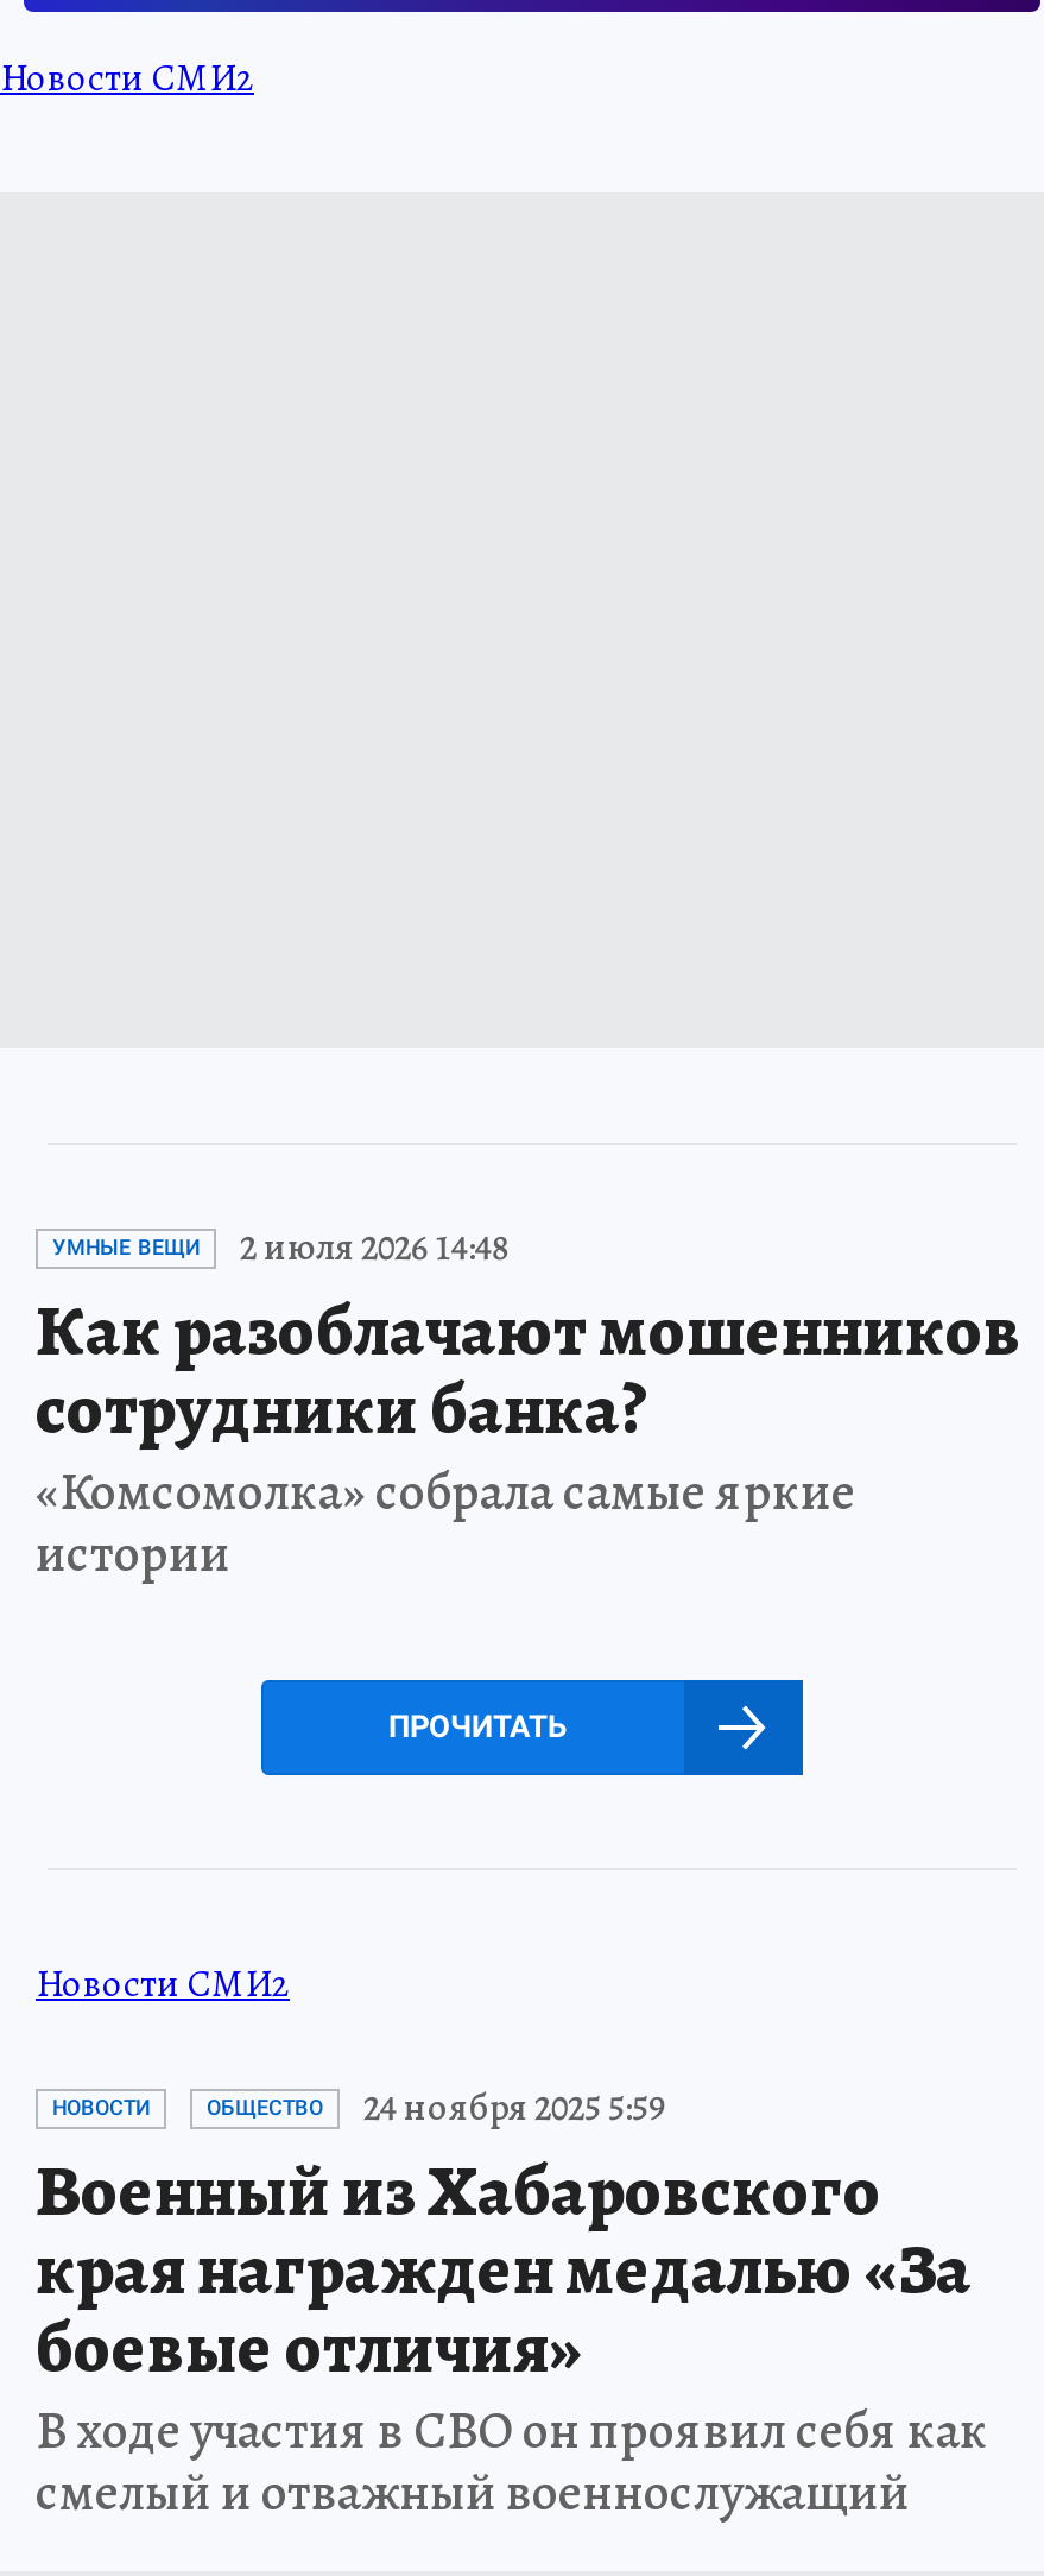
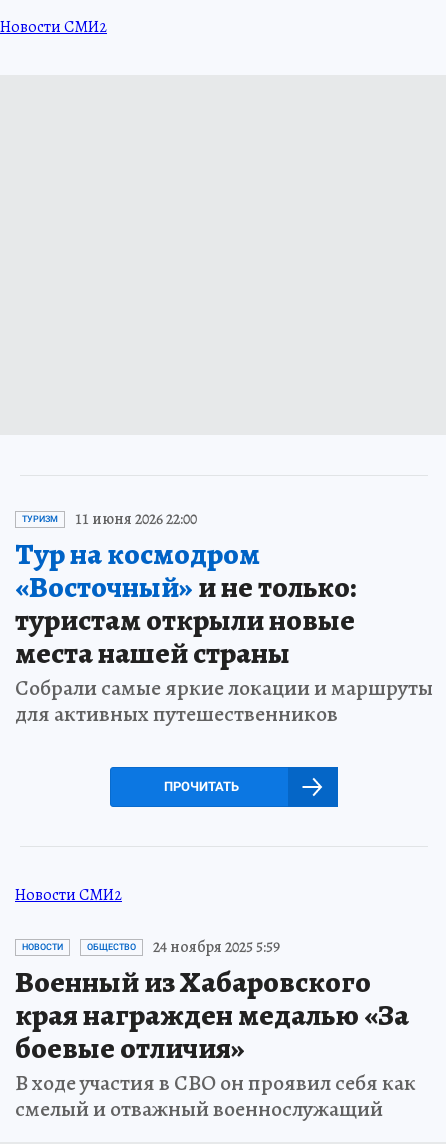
- УМНЫЕ ВЕЩИ
- 2 июля 2026 14:48
- Как разоблачают мошенников
- сотрудники банка?
- «Комсомолка» собрала самые яркие
- истории
+ ТУРИЗМ
+ 11 июня 2026 22:00
+ Тур на космодром
+ «Восточный»и не только:
+ туристам открыли новые
+ места нашей страны
+ Собрали самые яркие локации и маршруты
+ для активных путешественников
